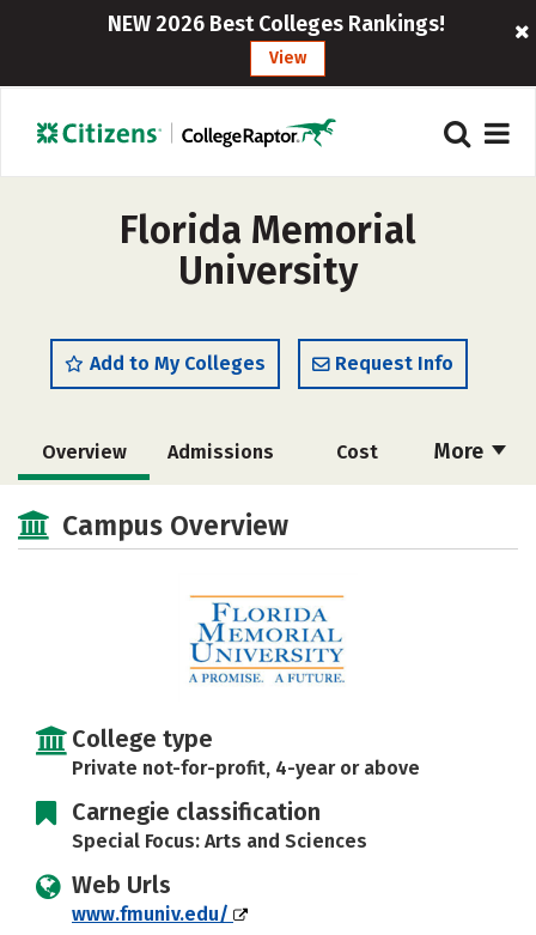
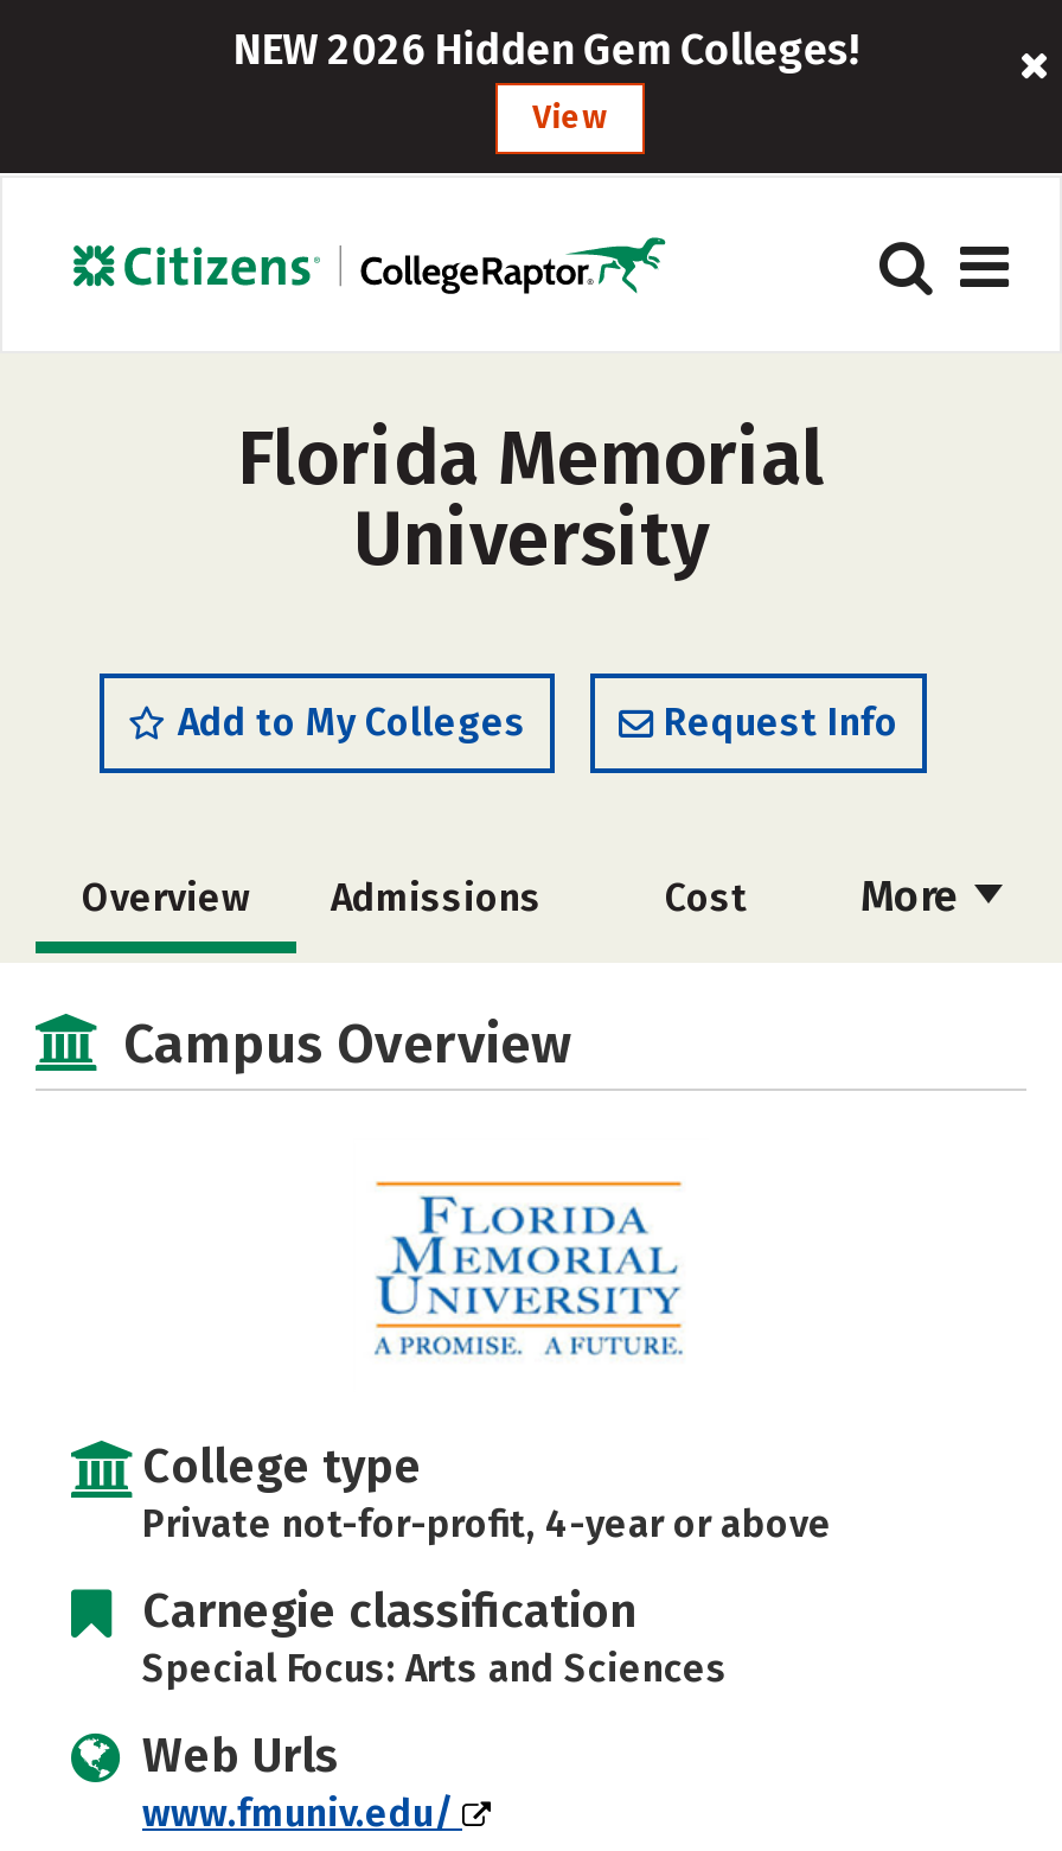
- NEW 2026 Best Colleges Rankings!
+ NEW 2026 Hidden Gem Colleges!
